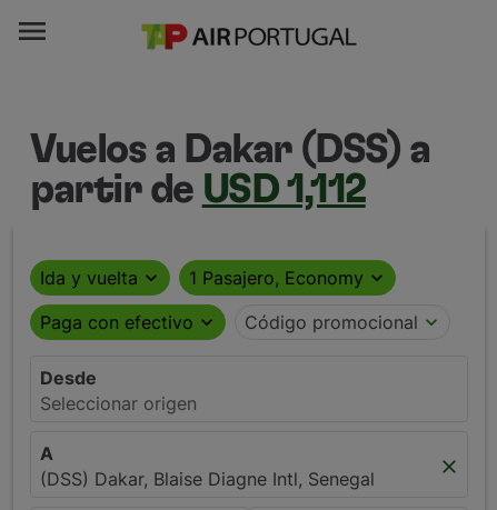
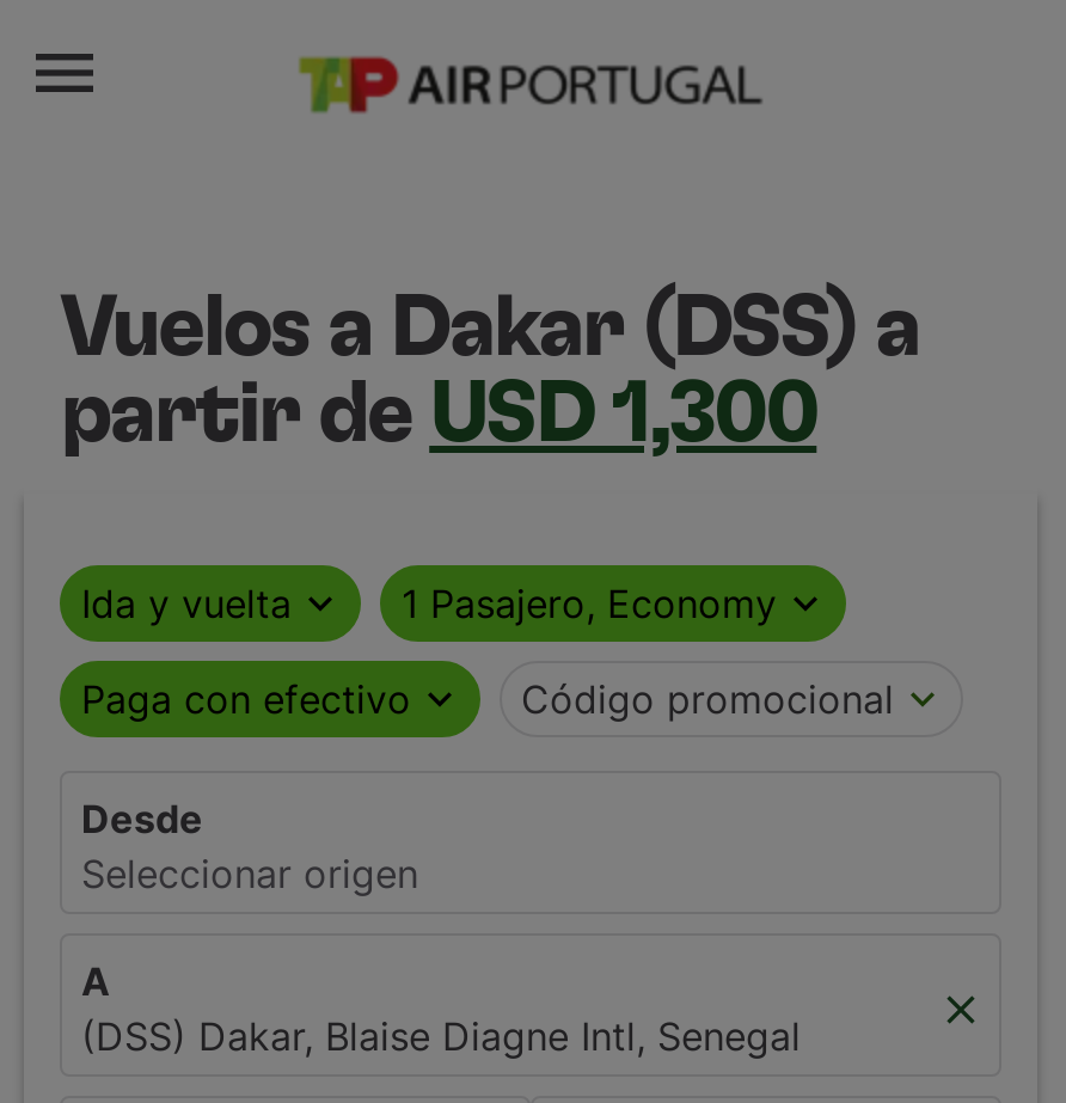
- partir de USD 1,112
+ partir de USD 1,300
